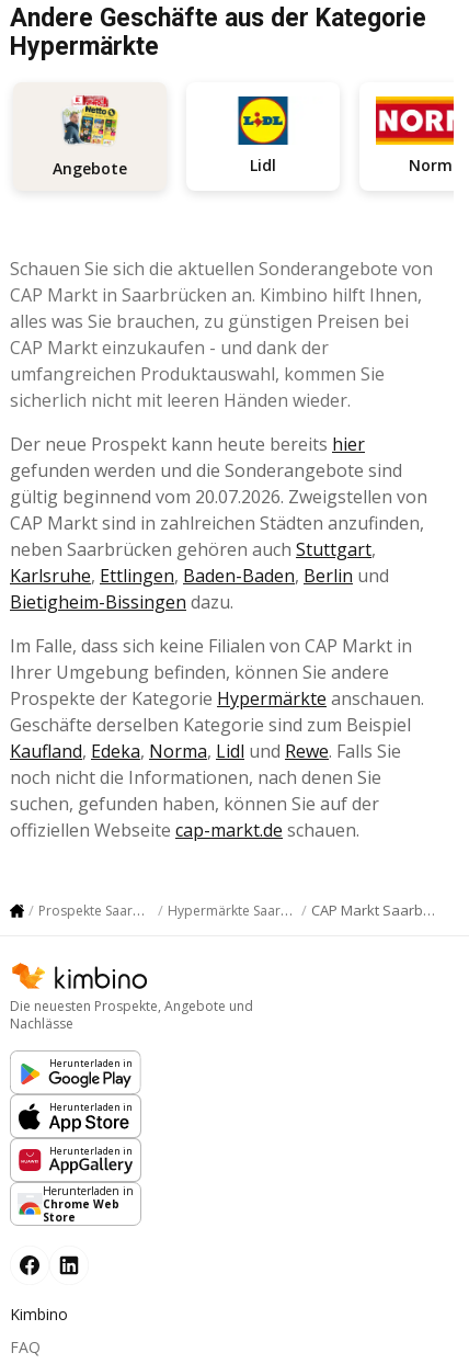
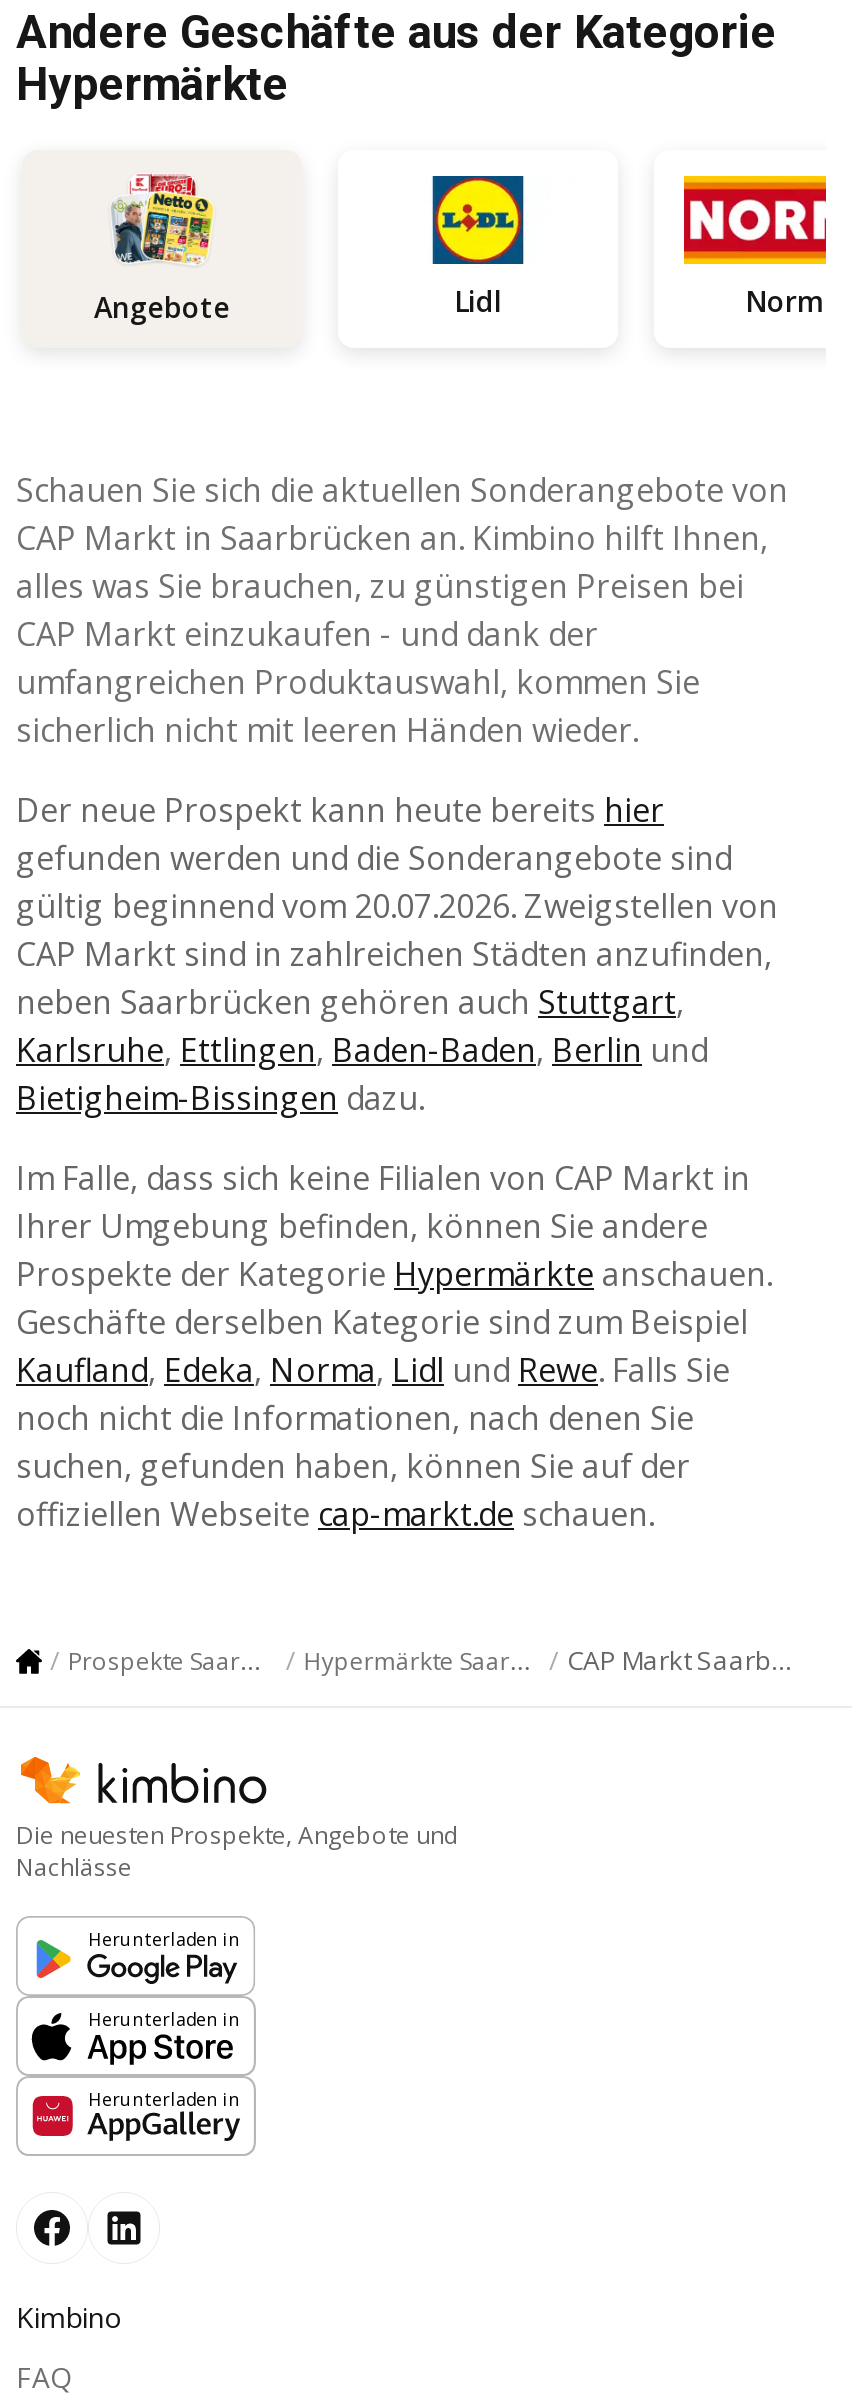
- Herunterladen in
- Chrome Web
- Store
